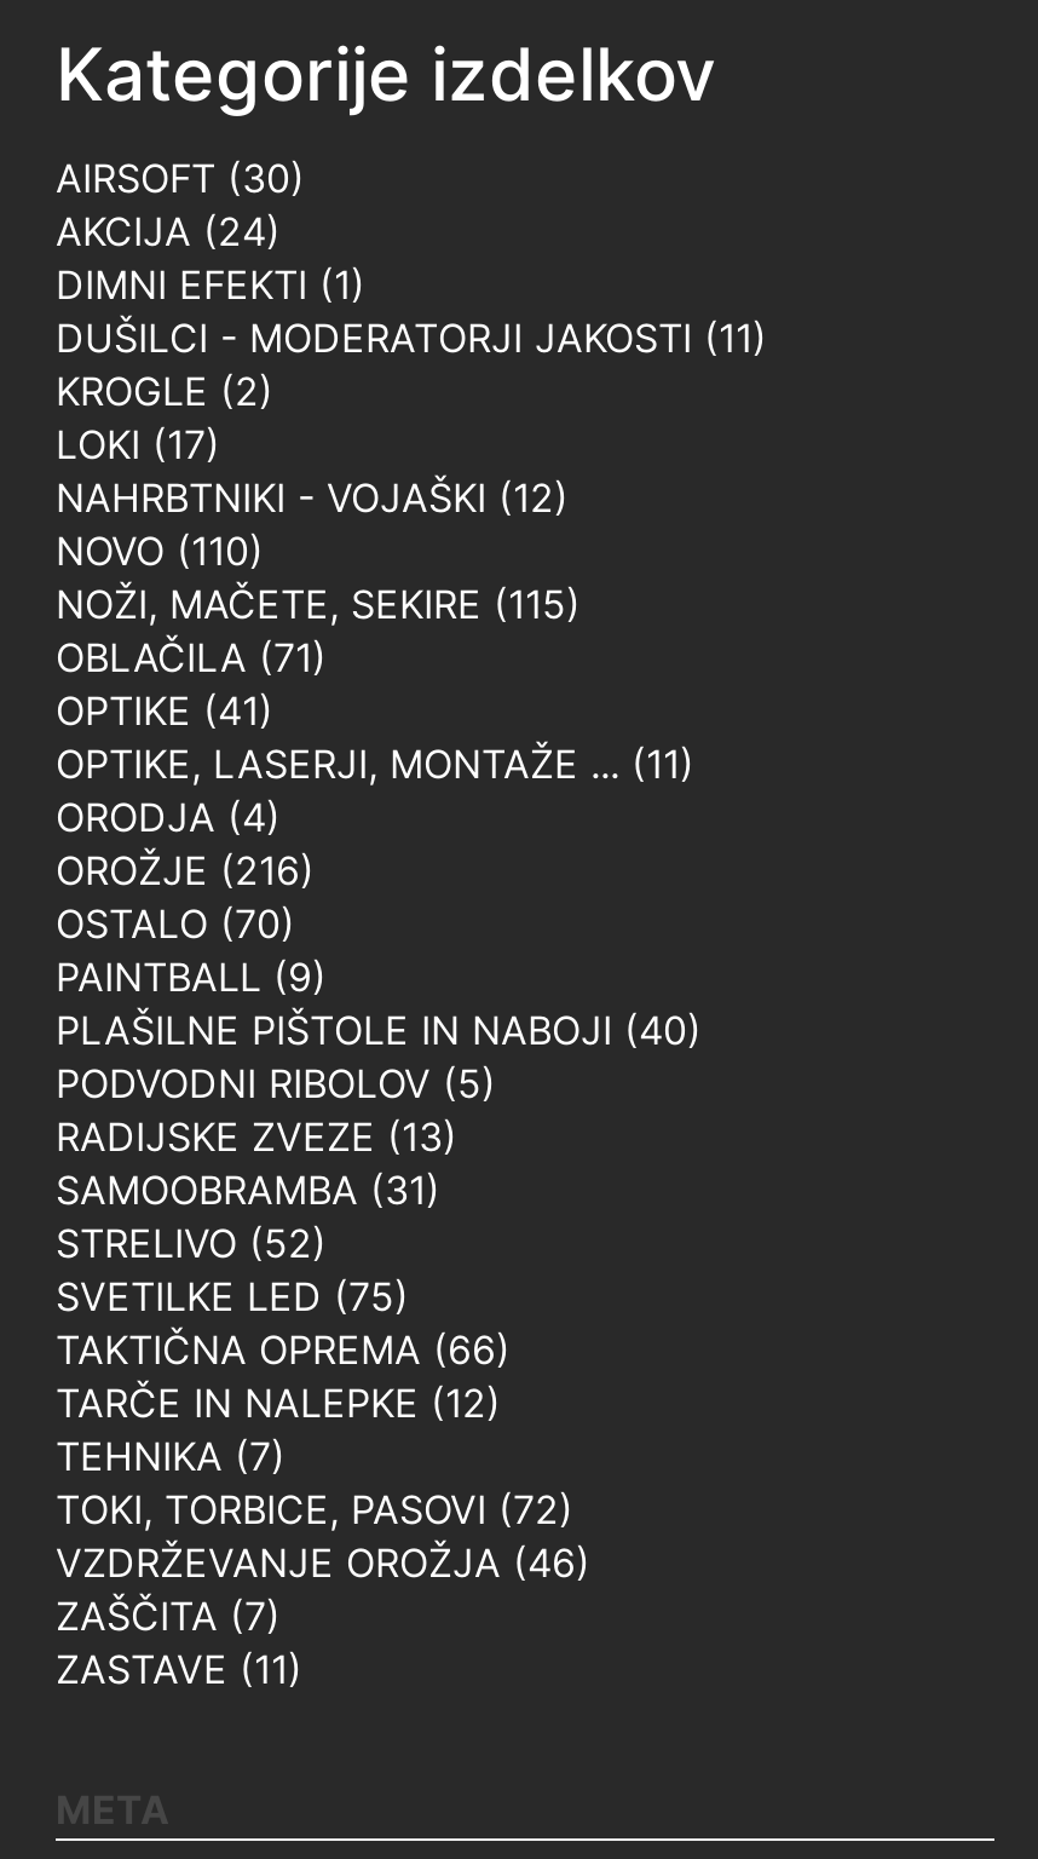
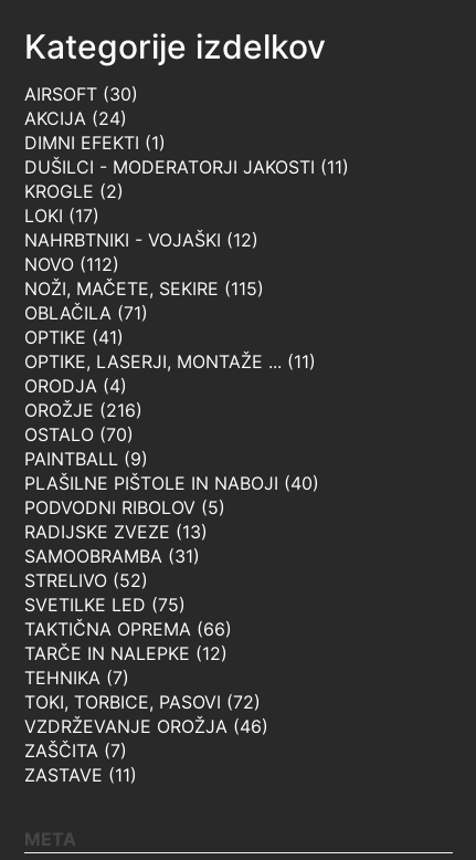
- NOVO (110)
+ NOVO (112)
